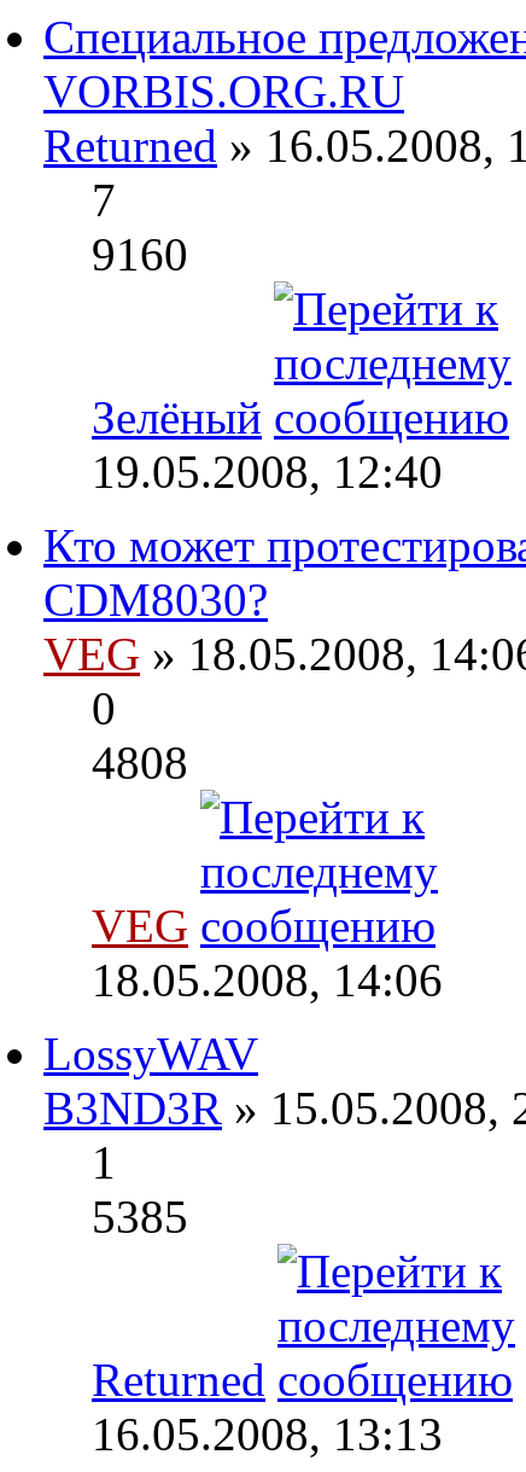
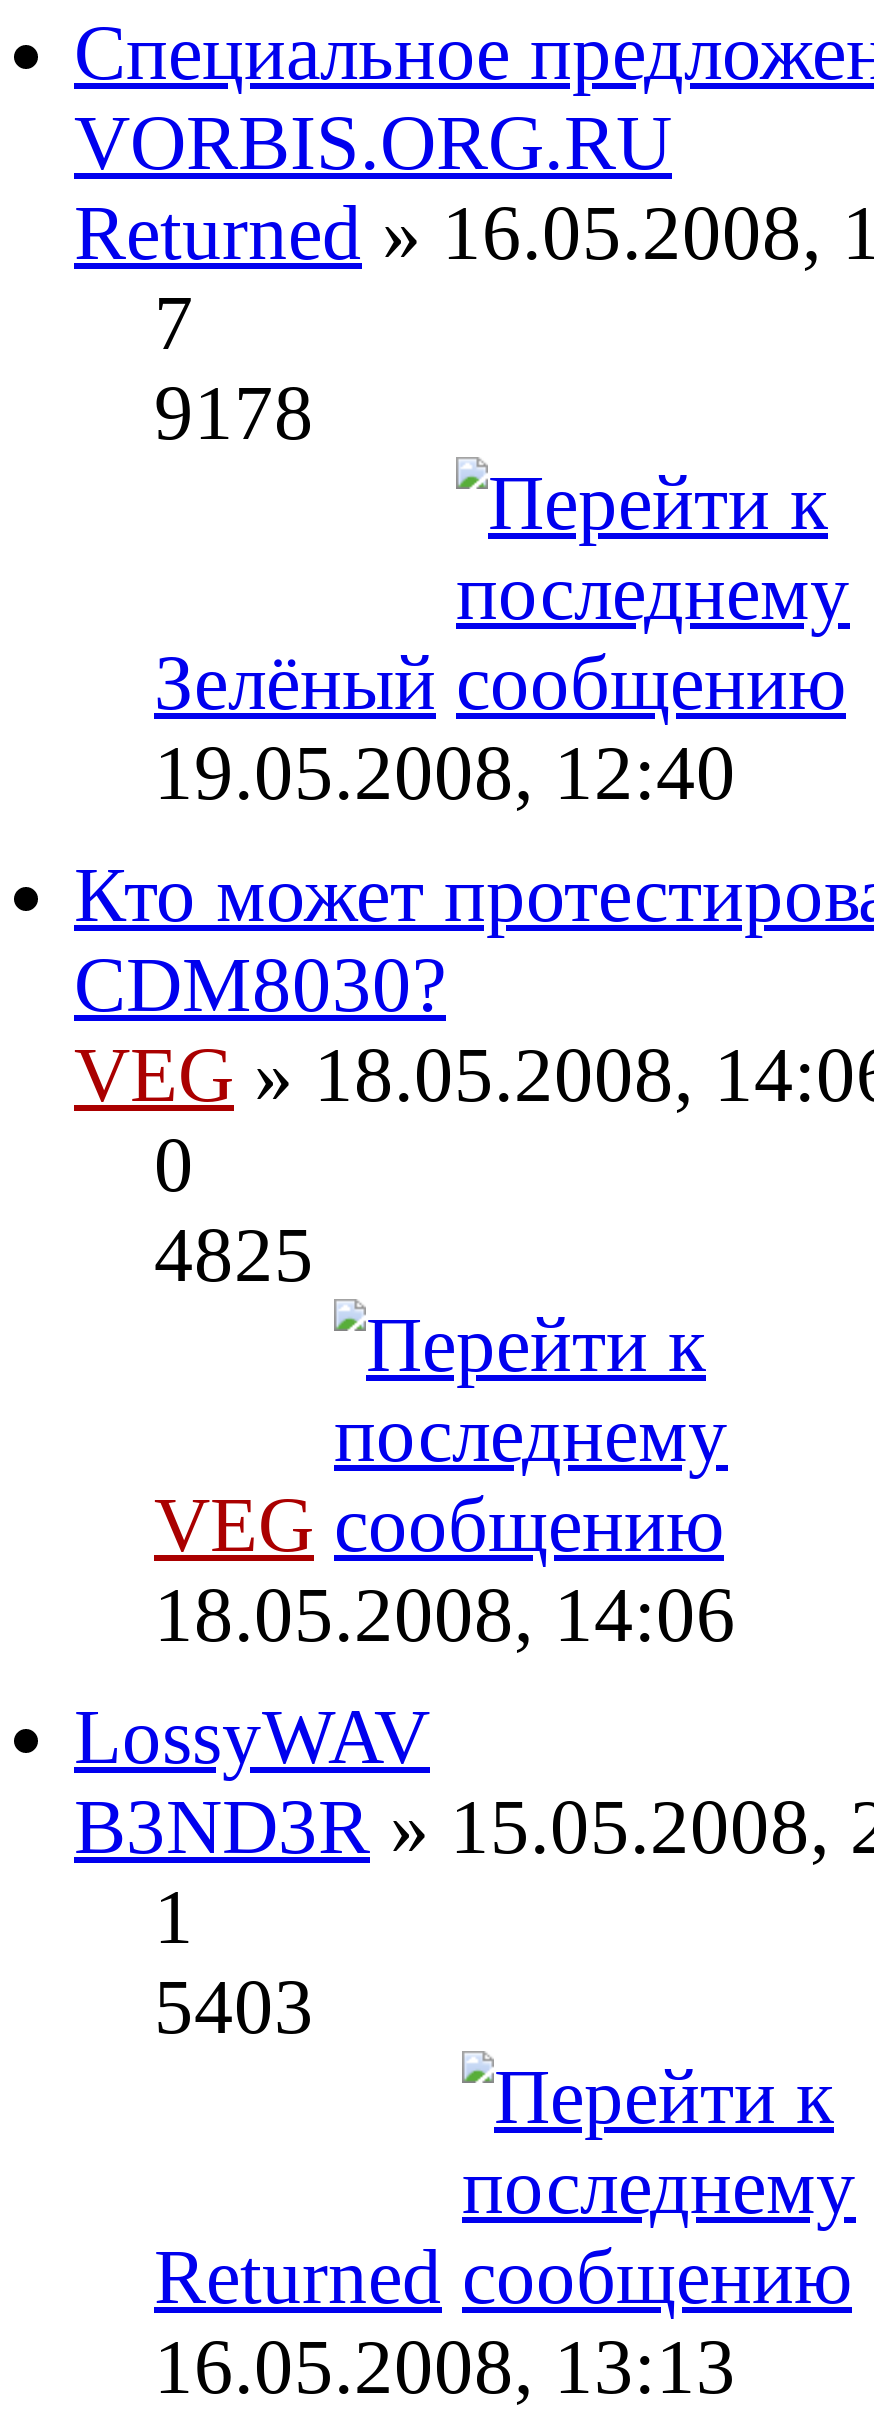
- 9160
+ 9178

- 4808
+ 4825

- 5385
+ 5403
